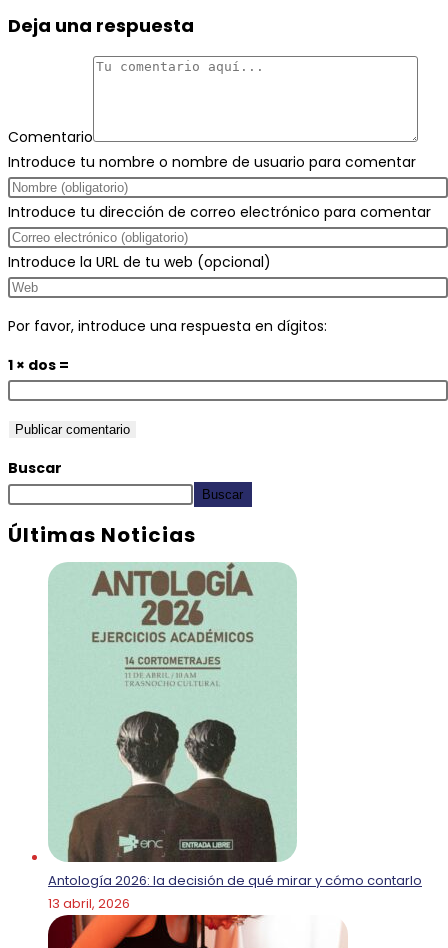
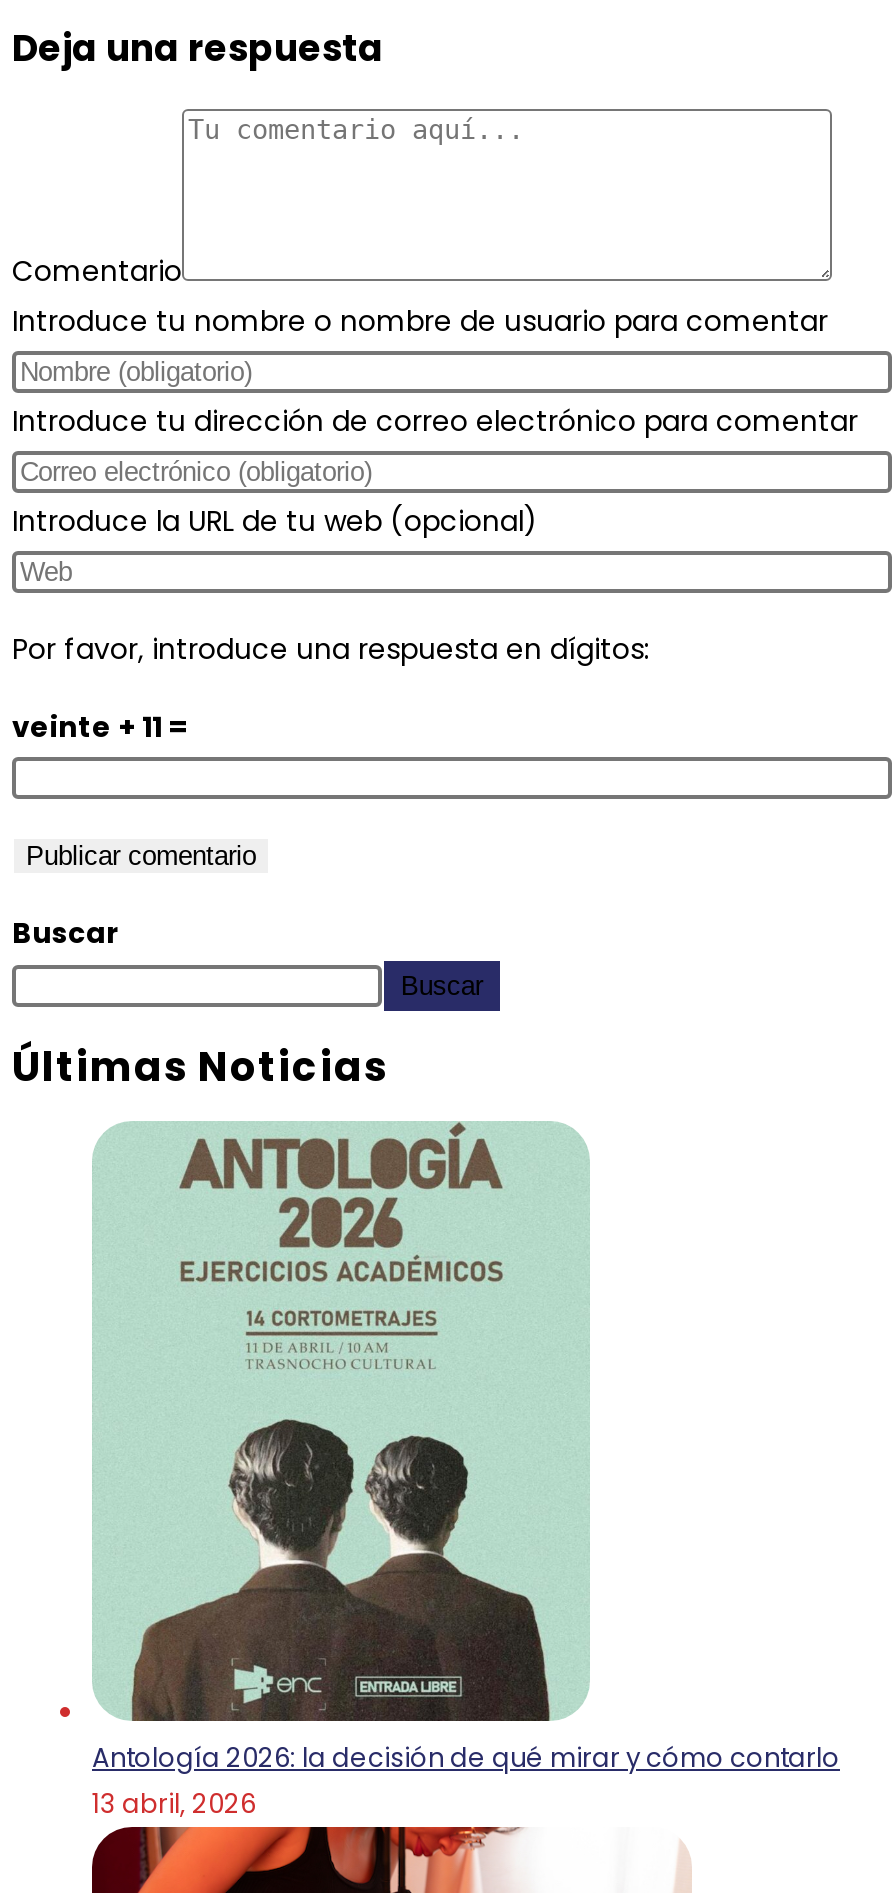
- 1 × dos =
+ veinte + 11 =
